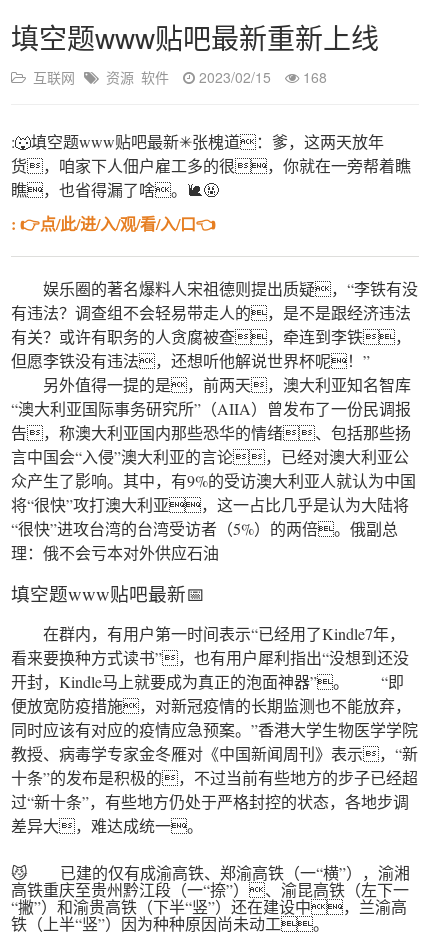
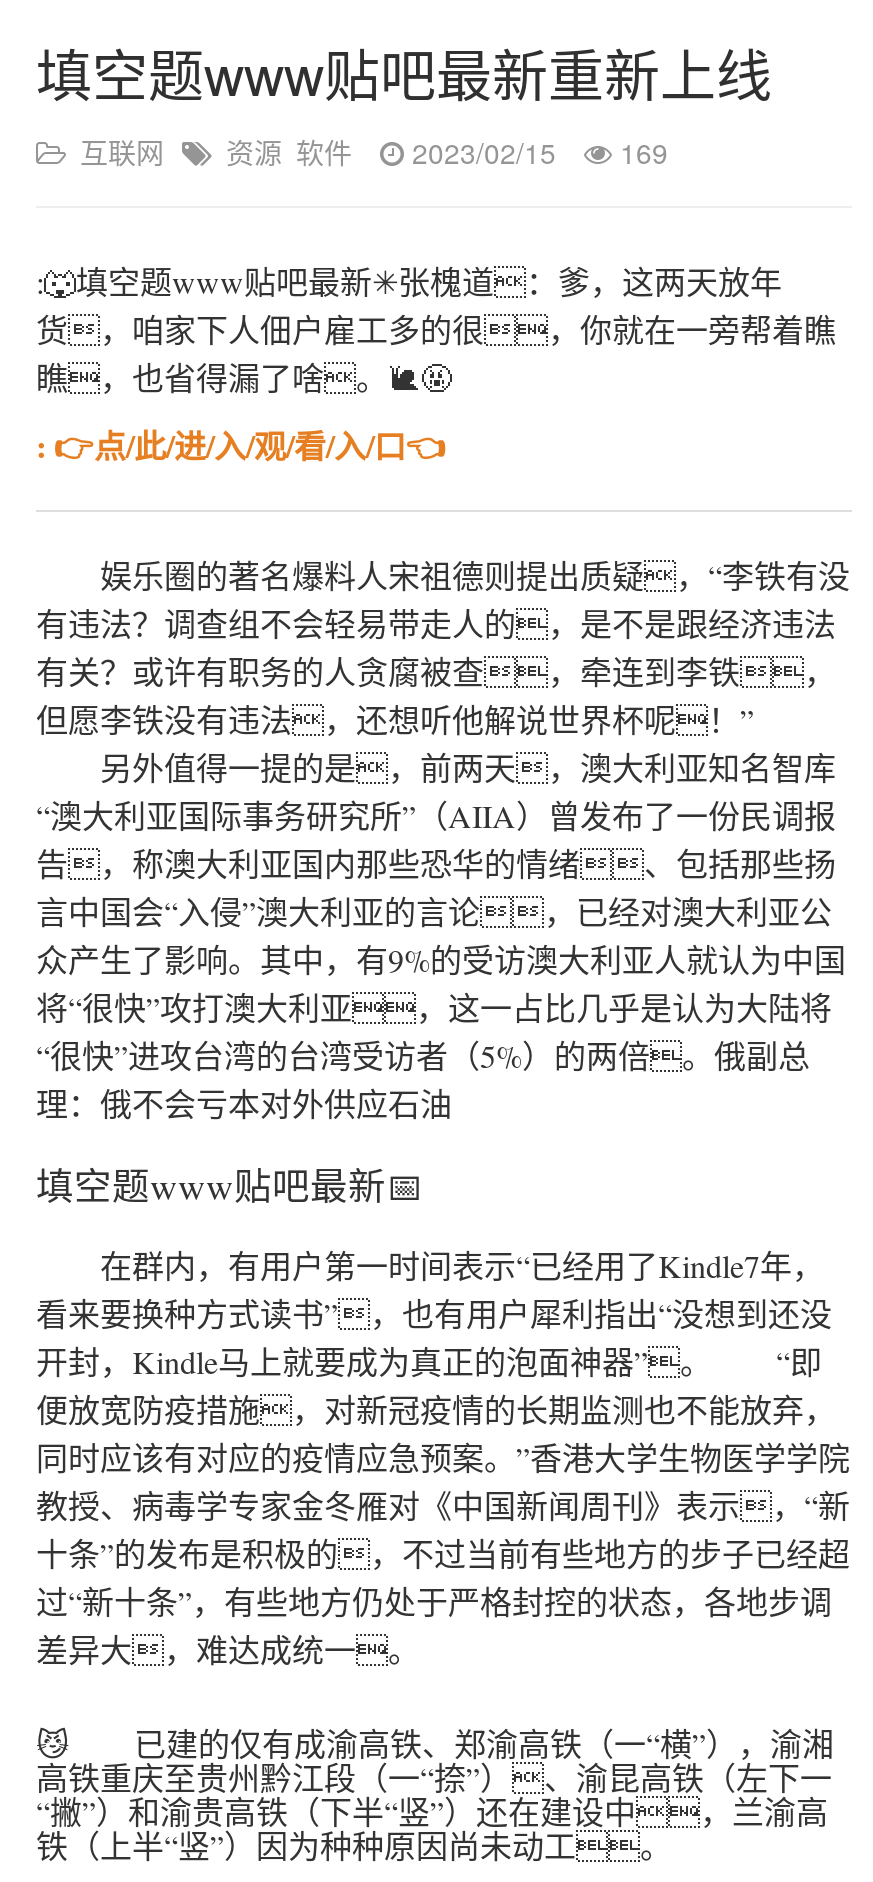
- 互联网 资源 软件 2023/02/15 168
+ 互联网 资源 软件 2023/02/15 169
